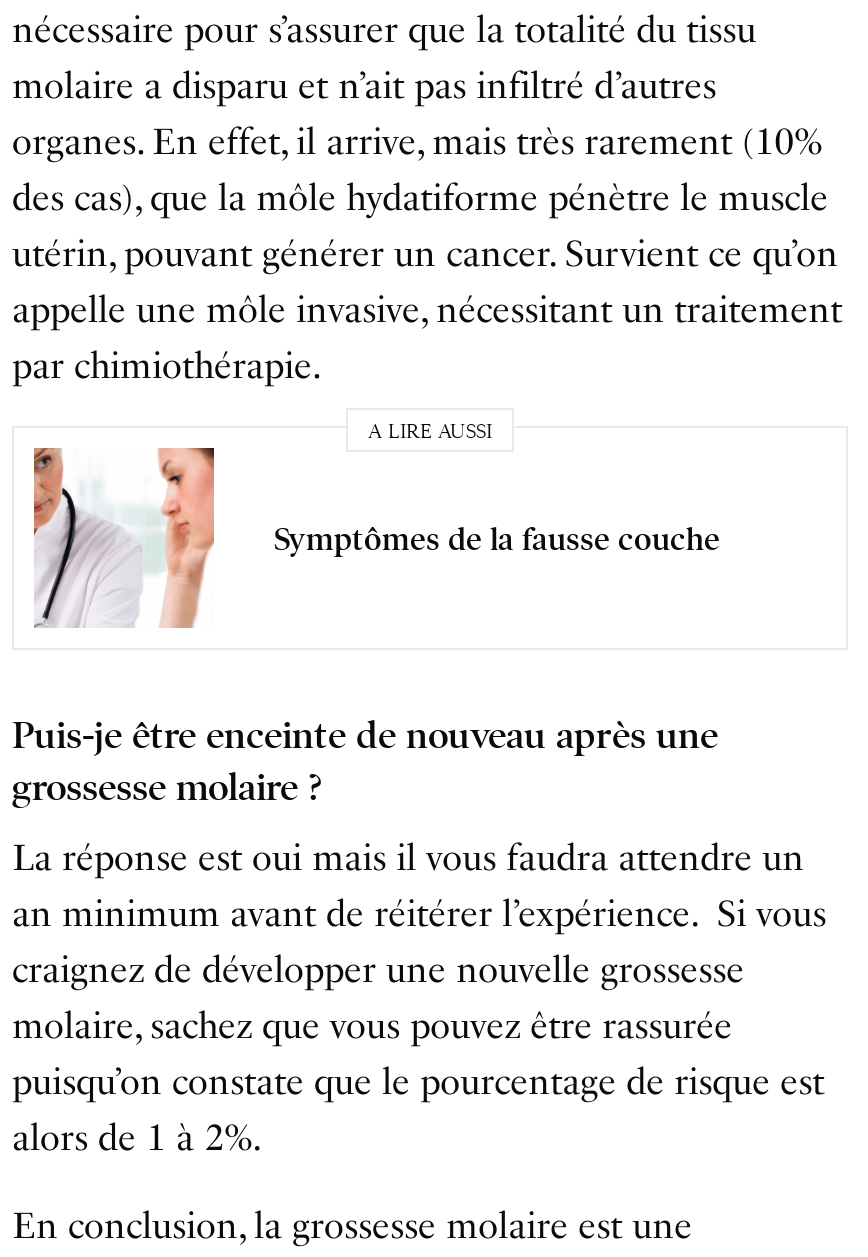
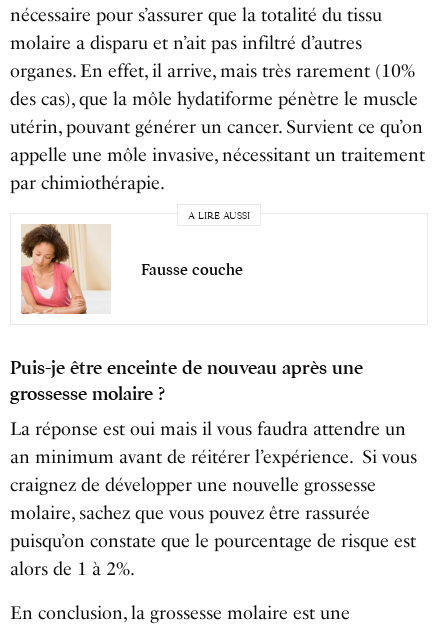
- [image]
- Symptômes de la fausse couche
+ [image]
+ Fausse couche
